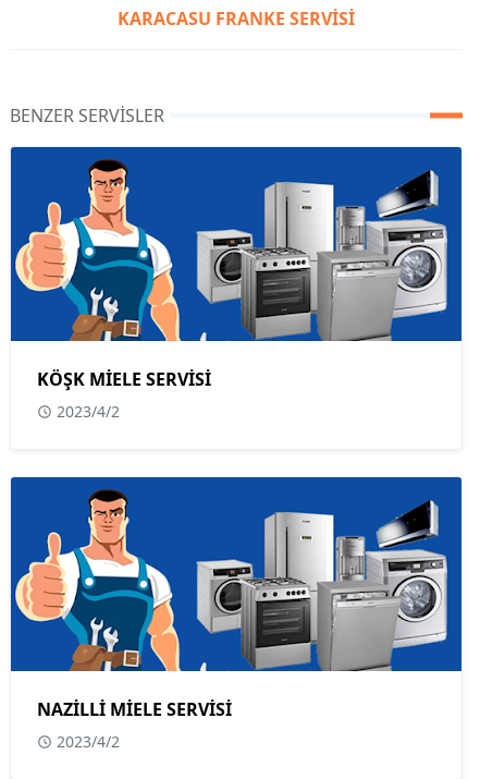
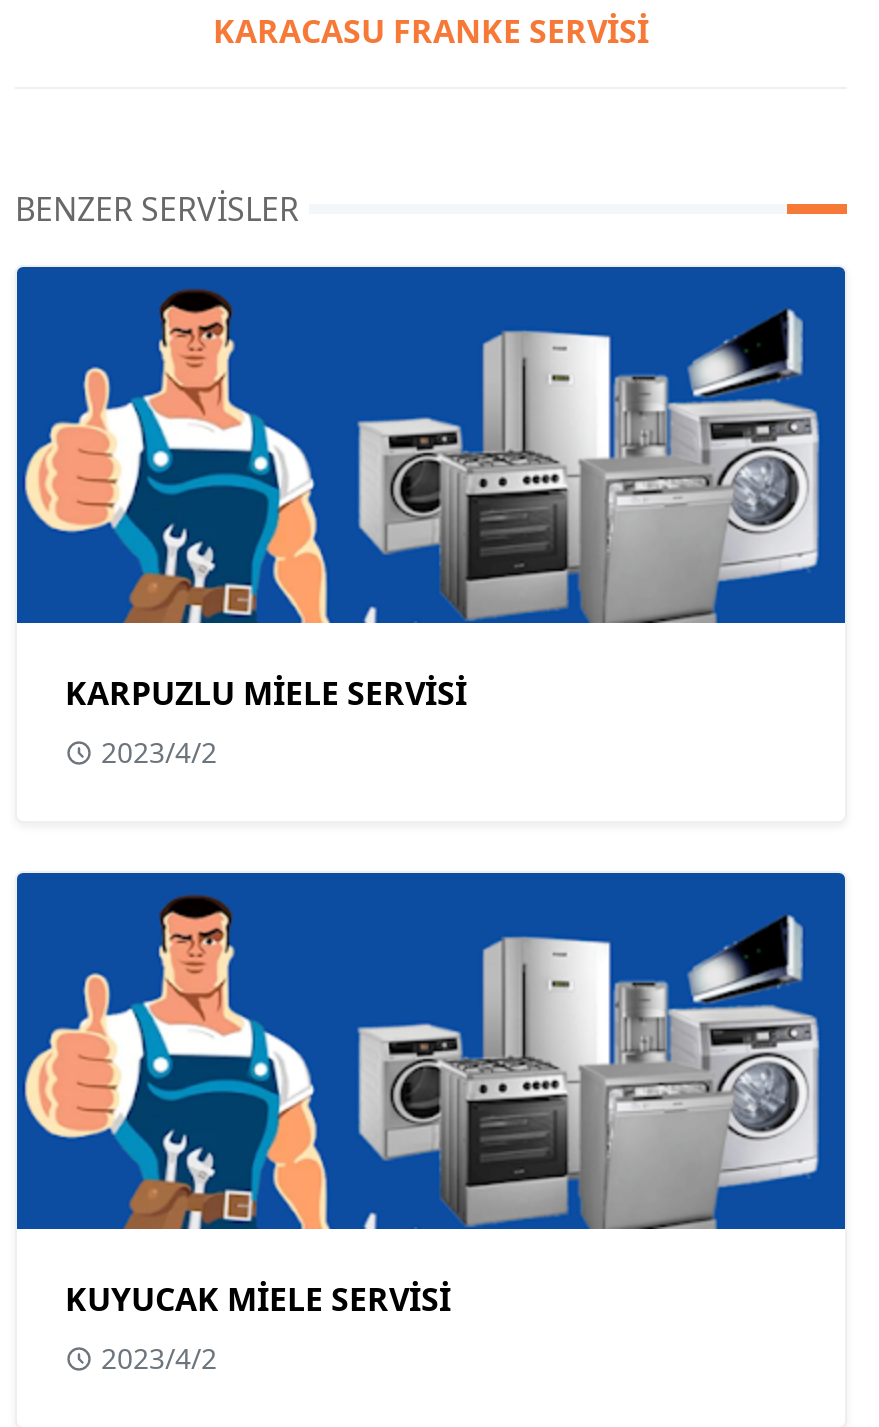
- KÖŞK MİELE SERVİSİ
+ KARPUZLU MİELE SERVİSİ

- NAZİLLİ MİELE SERVİSİ
+ KUYUCAK MİELE SERVİSİ
